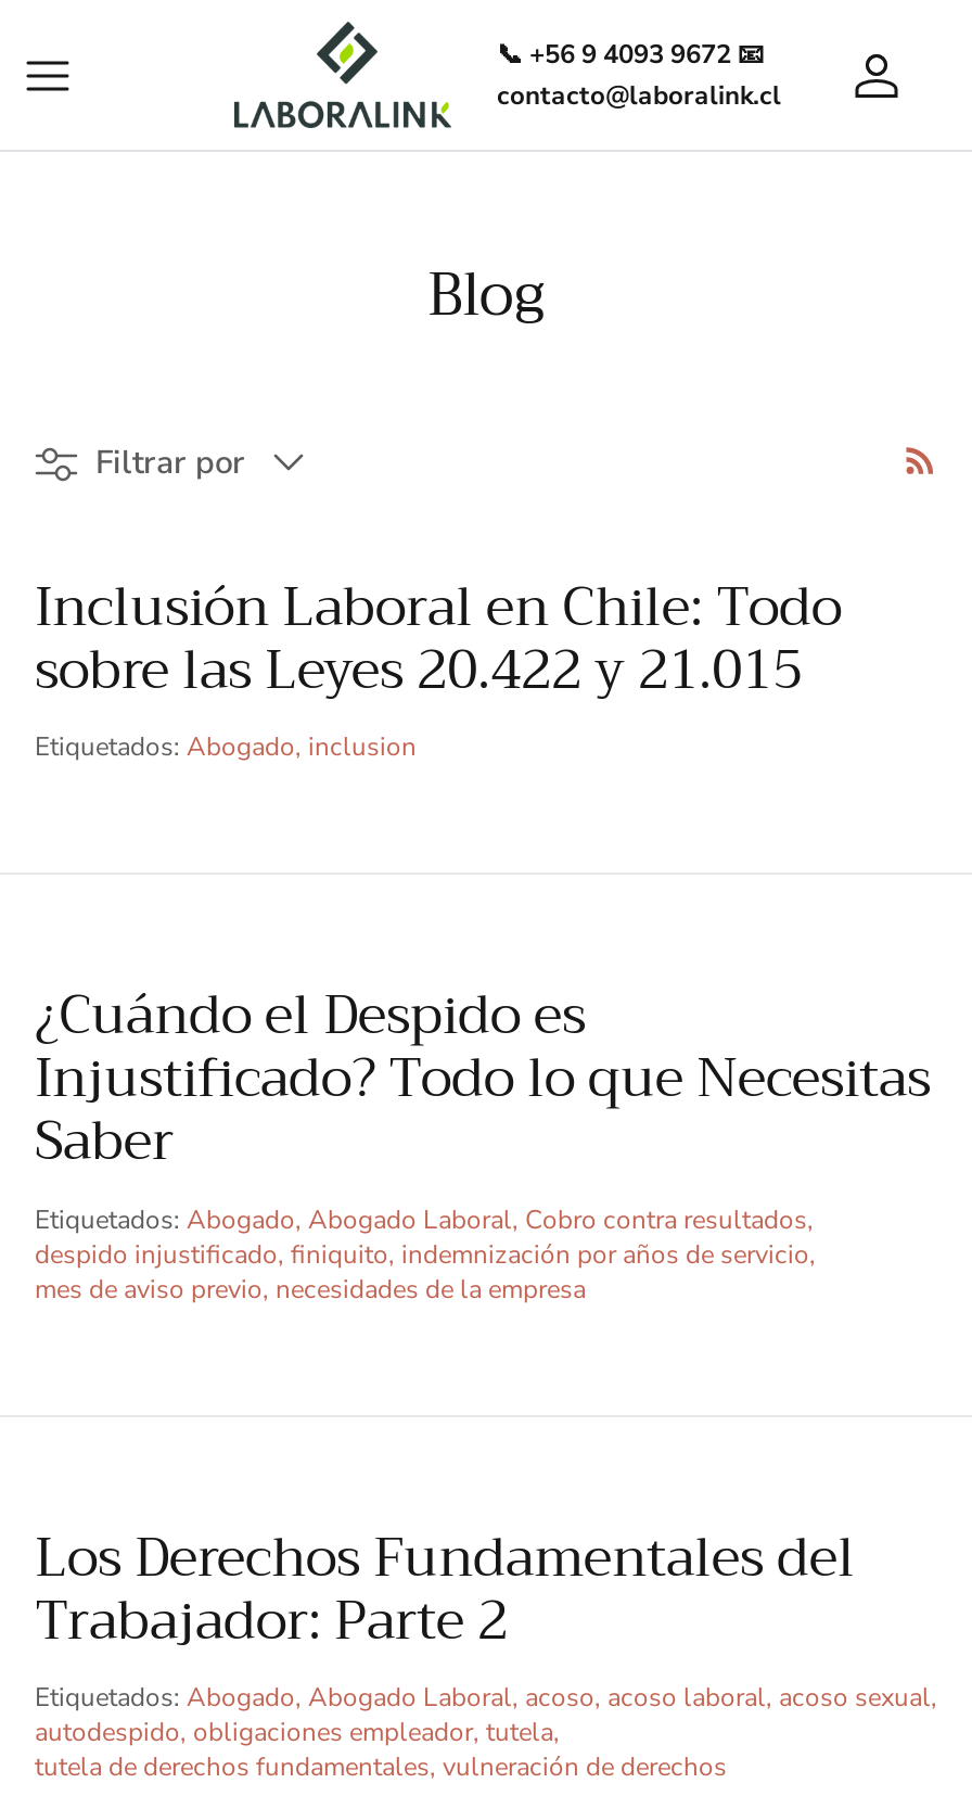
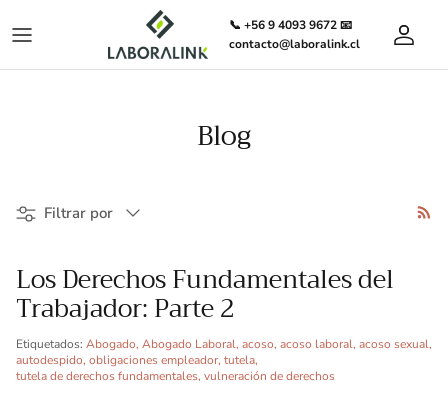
- Inclusión Laboral en Chile: Todo
- sobre las Leyes 20.422 y 21.015
- Etiquetados: Abogado inclusion
- ¿Cuándo el Despido es
- Injustificado? Todo lo que Necesitas
- Saber
- Etiquetados: Abogado Abogado Laboral Cobro contra resultados
- despido injustificado finiquito indemnización por años de servicio
- mes de aviso previo necesidades de la empresa
